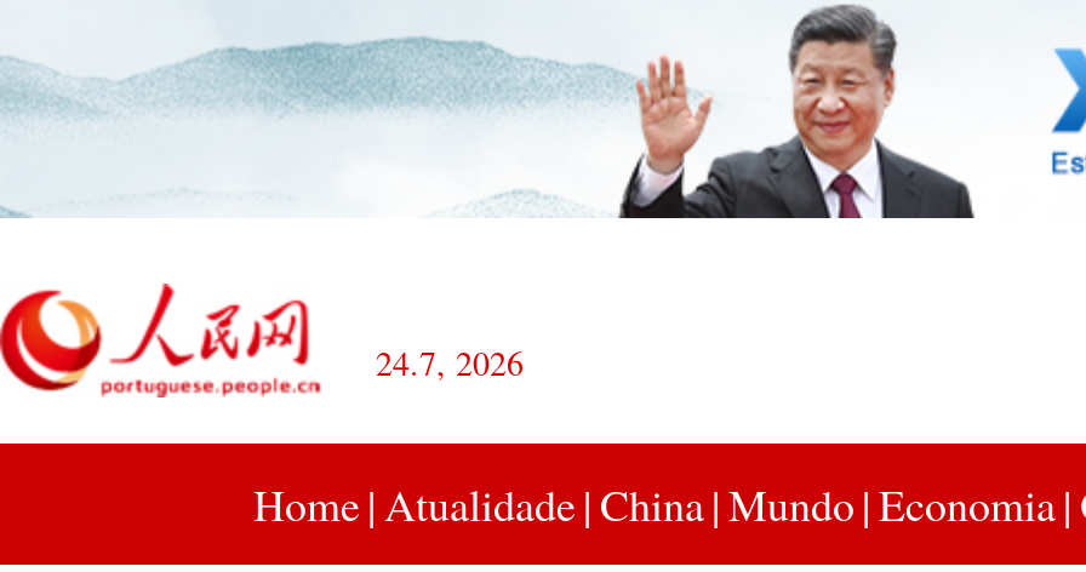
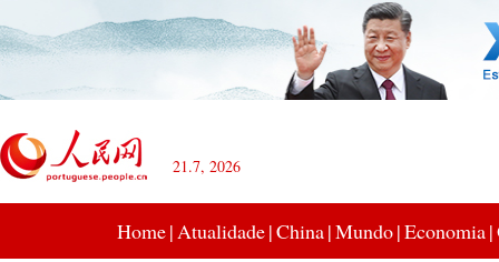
- 24.7, 2026
+ 21.7, 2026
